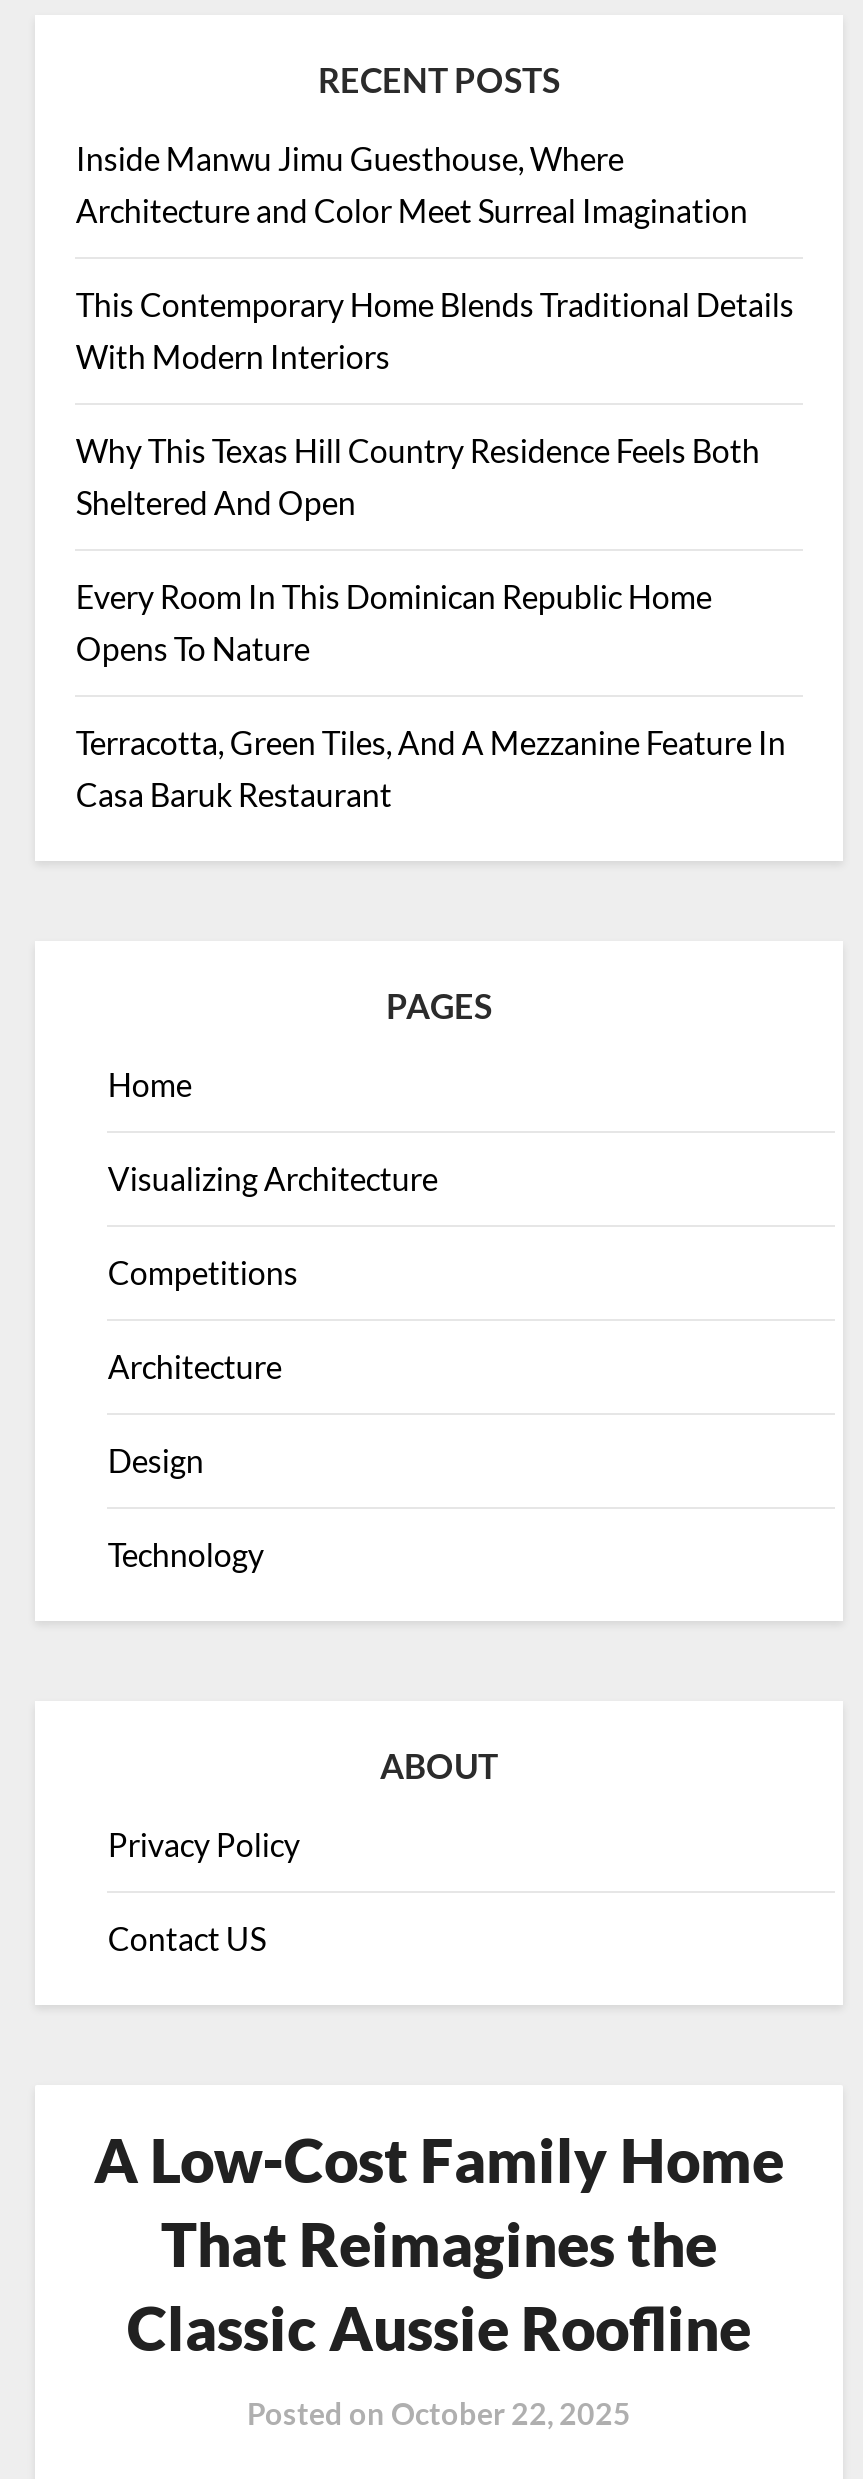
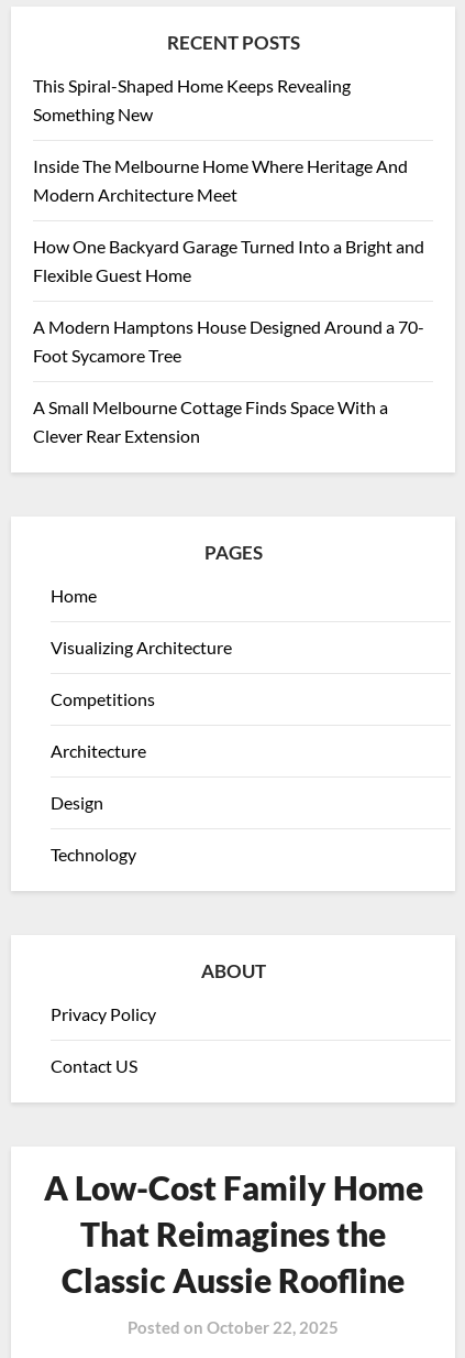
- Inside Manwu Jimu Guesthouse, Where
- Architecture and Color Meet Surreal Imagination
+ This Spiral-Shaped Home Keeps Revealing
+ Something New

- This Contemporary Home Blends Traditional Details
- With Modern Interiors
+ Inside The Melbourne Home Where Heritage And
+ Modern Architecture Meet

- Why This Texas Hill Country Residence Feels Both
- Sheltered And Open
+ How One Backyard Garage Turned Into a Bright and
+ Flexible Guest Home

- Every Room In This Dominican Republic Home
- Opens To Nature
+ A Modern Hamptons House Designed Around a 70-
+ Foot Sycamore Tree

- Terracotta, Green Tiles, And A Mezzanine Feature In
- Casa Baruk Restaurant
+ A Small Melbourne Cottage Finds Space With a
+ Clever Rear Extension
